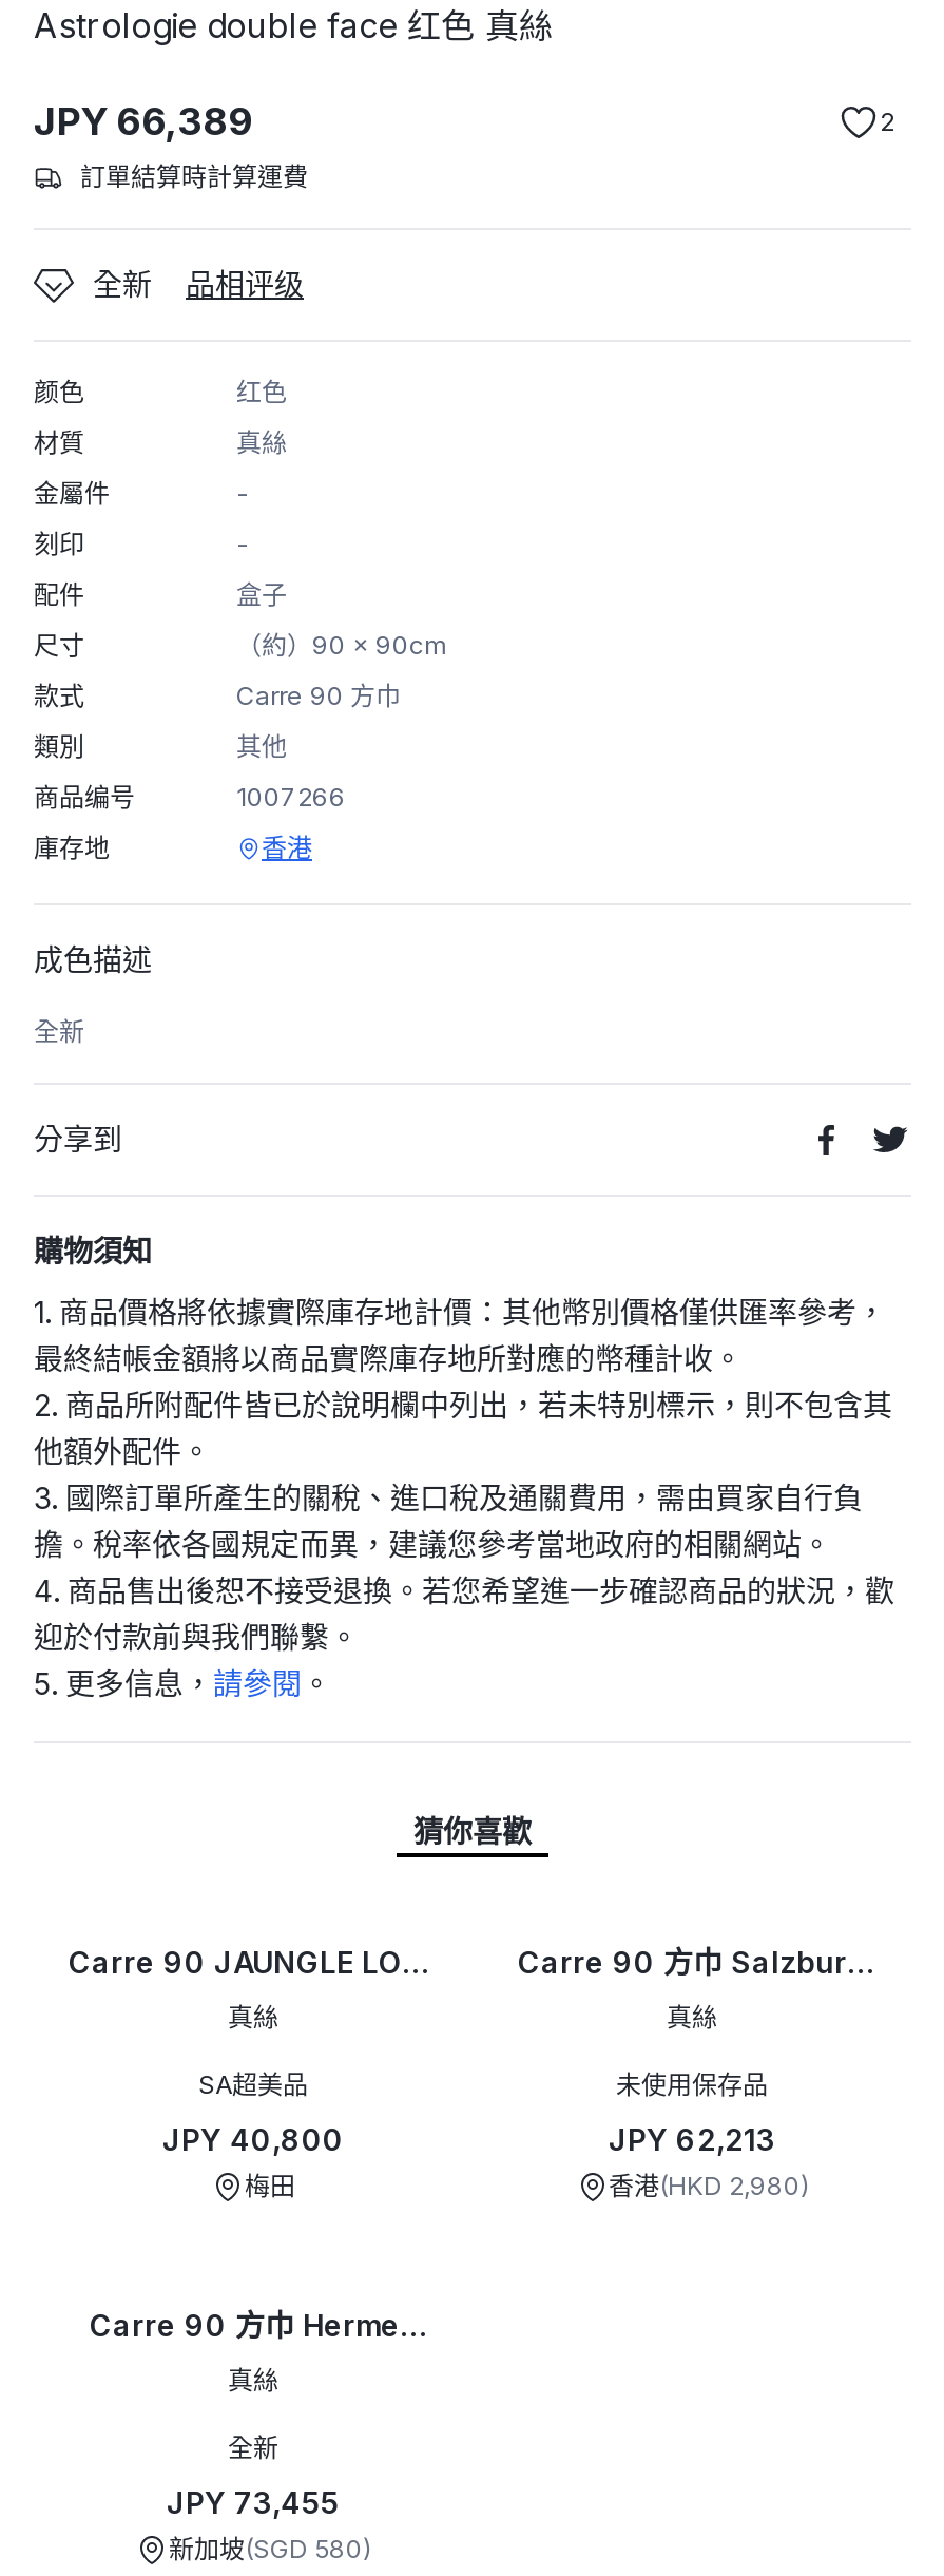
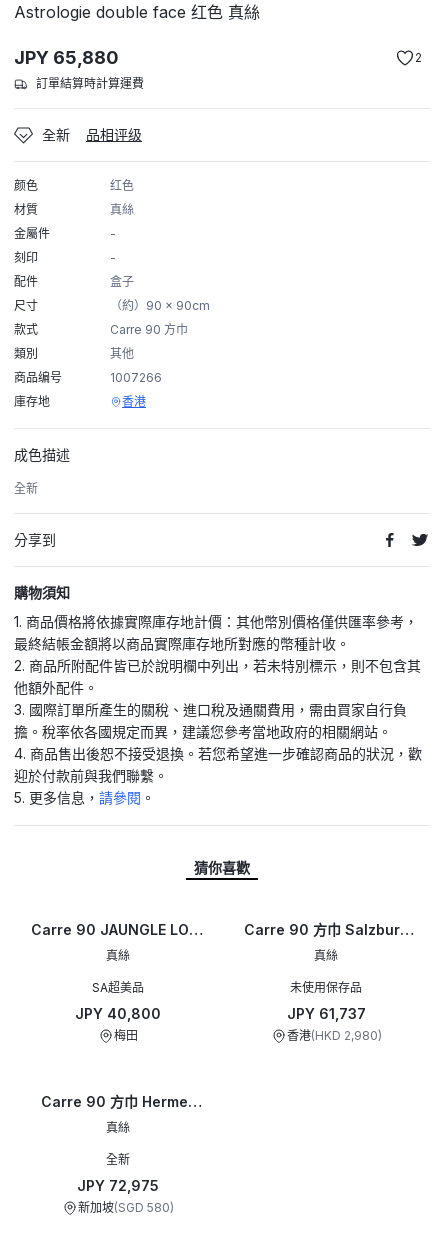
- JPY 66,389
+ JPY 65,880

- JPY 62,213
+ JPY 61,737

- JPY 73,455
+ JPY 72,975
